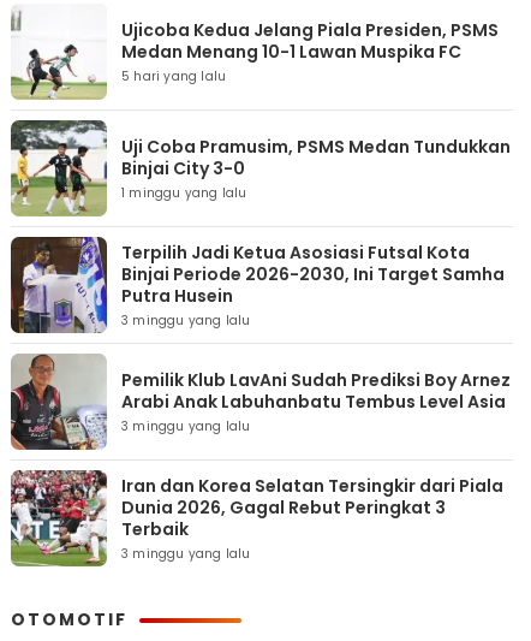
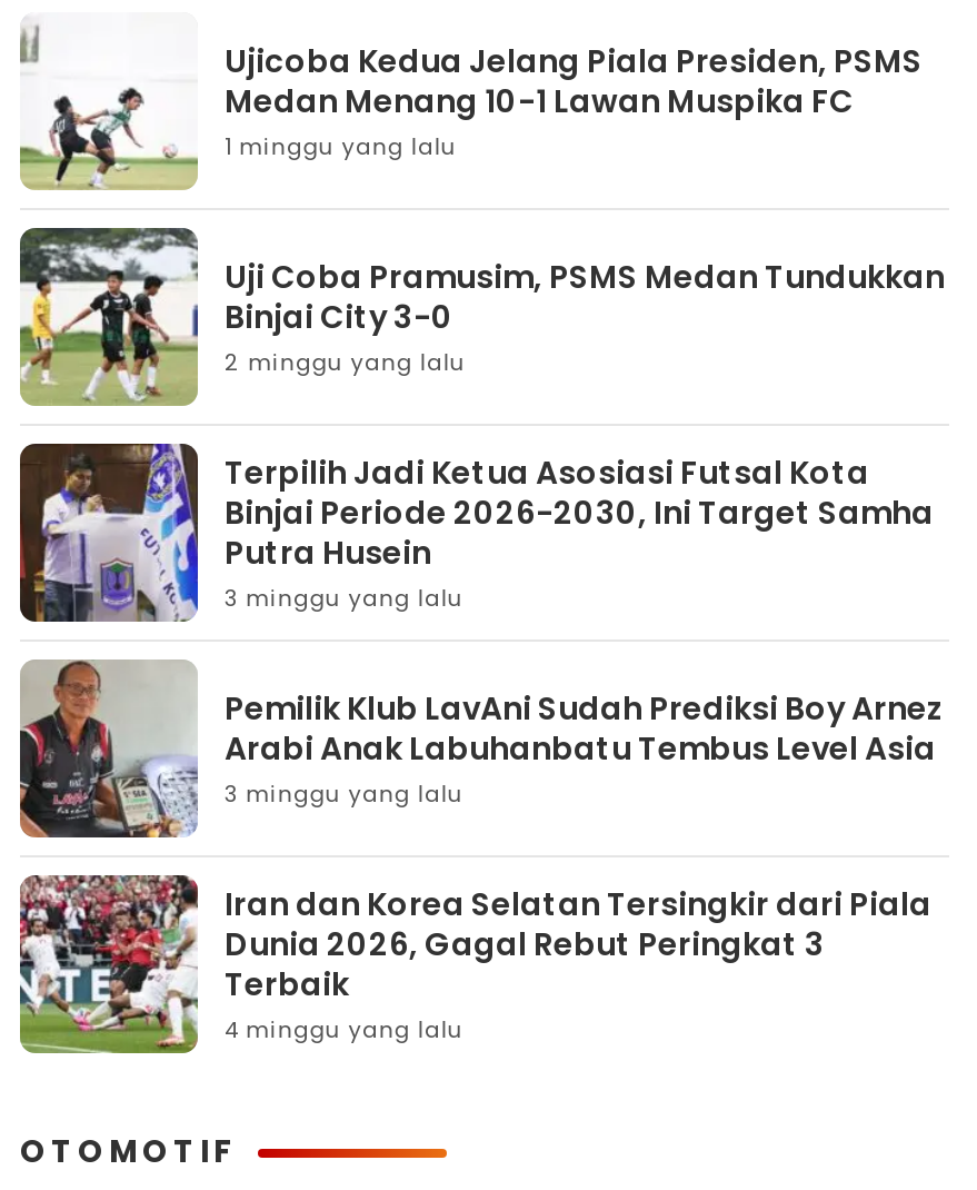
- 5 hari yang lalu

moved up: 1 minggu yang lalu

+ 2 minggu yang lalu

- 3 minggu yang lalu
+ 4 minggu yang lalu
